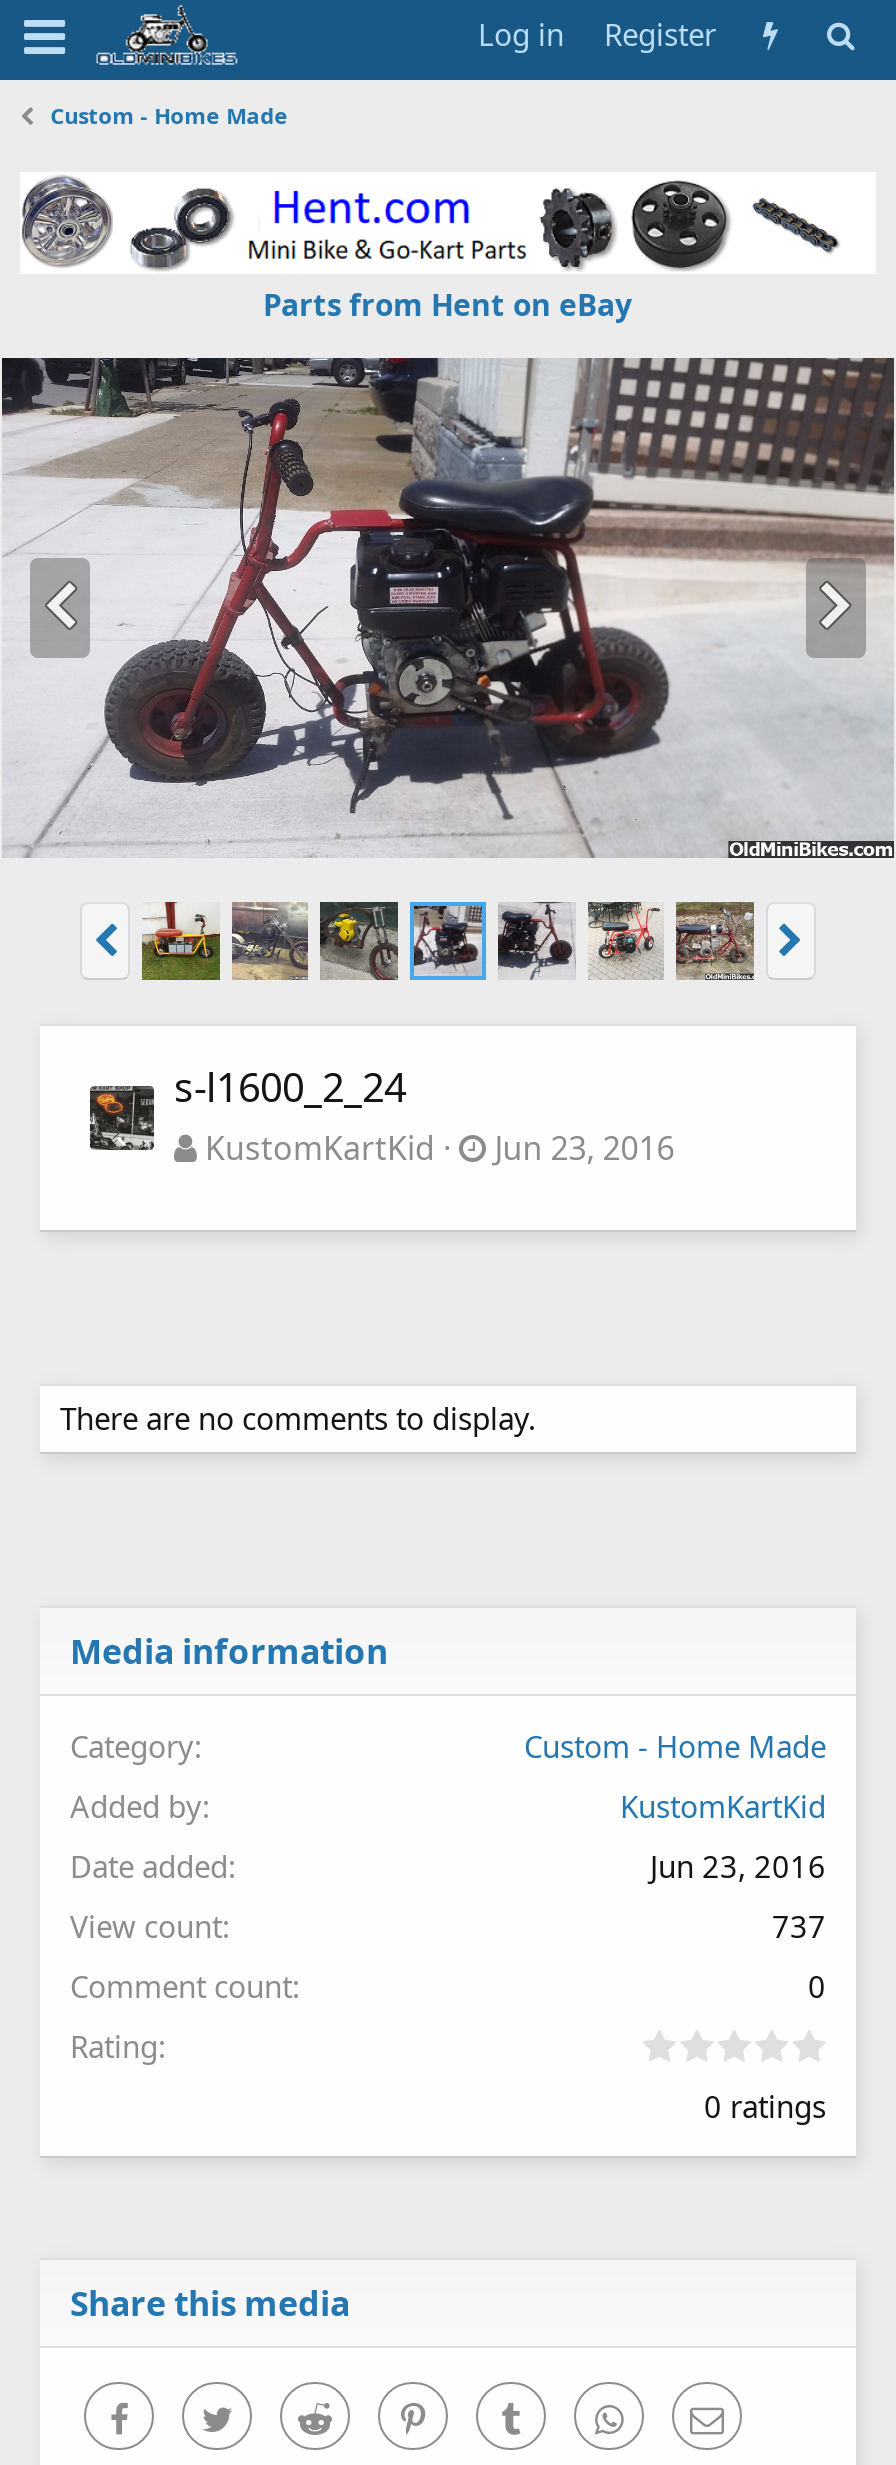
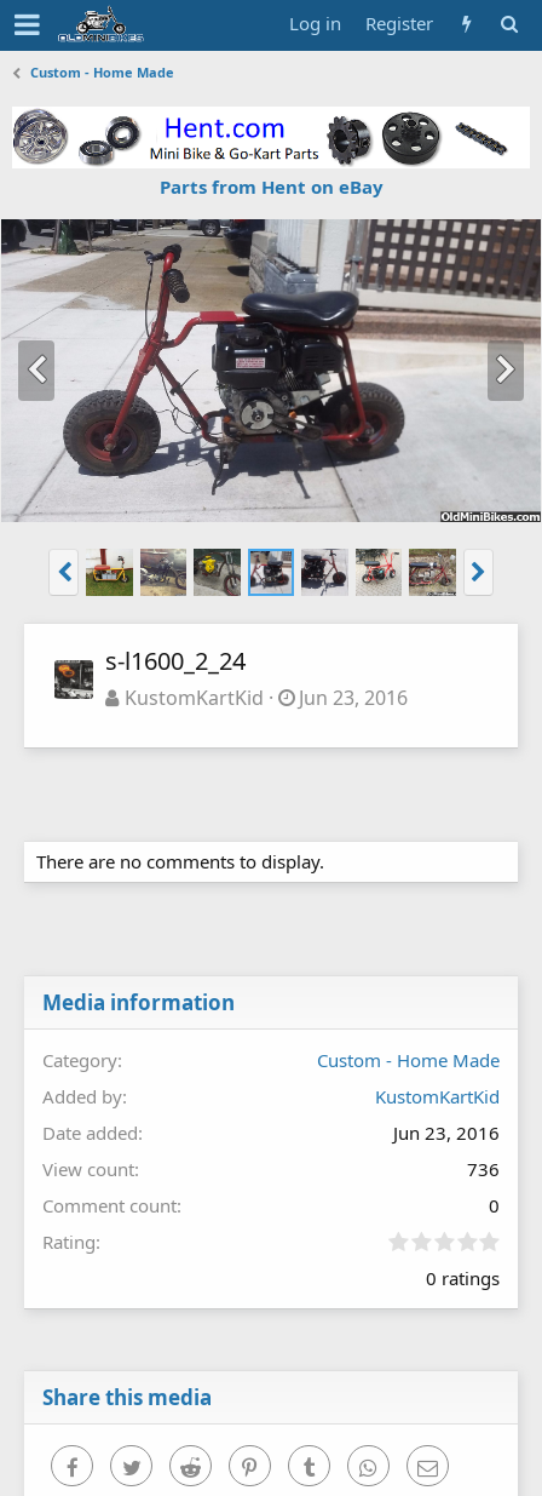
- 737
+ 736
